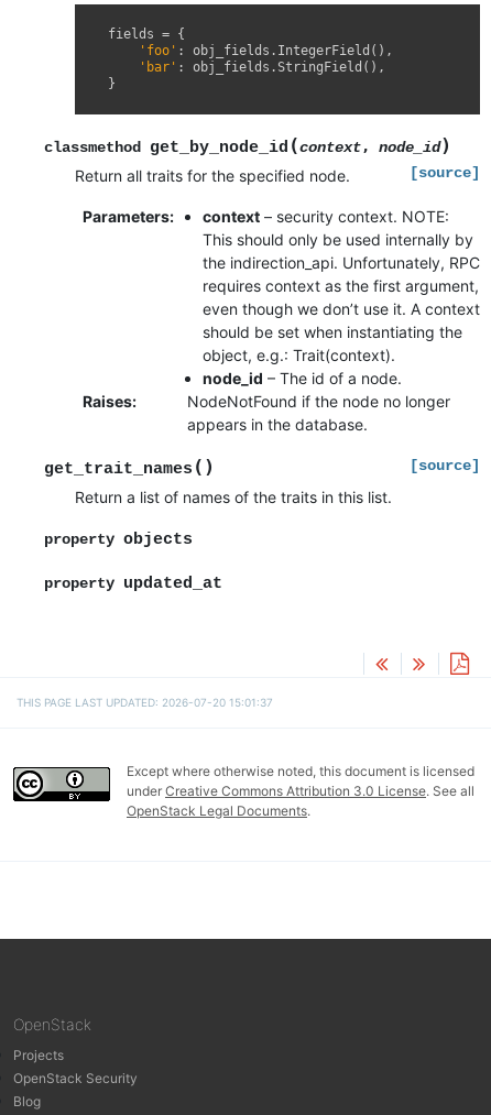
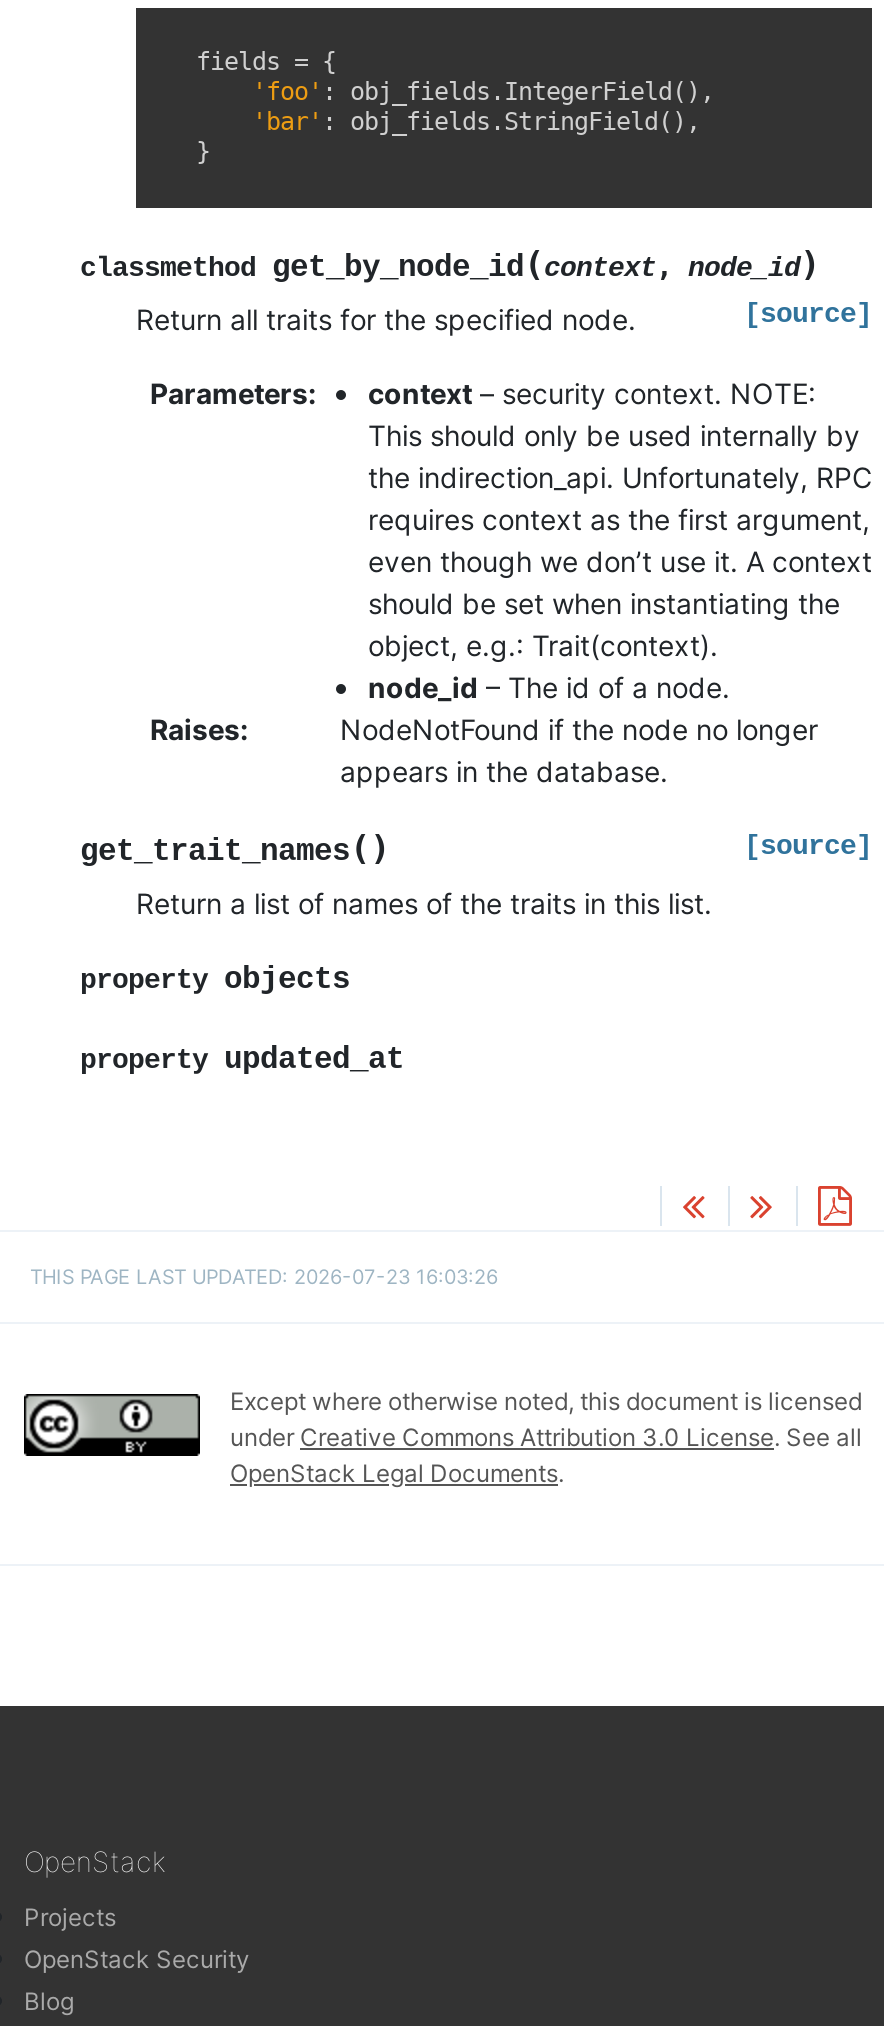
- THIS PAGE LAST UPDATED: 2026-07-20 15:01:37
+ THIS PAGE LAST UPDATED: 2026-07-23 16:03:26
